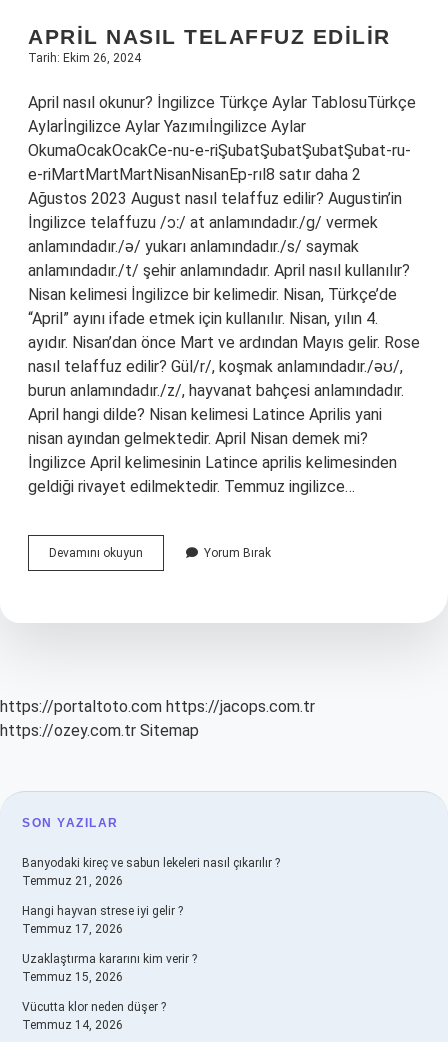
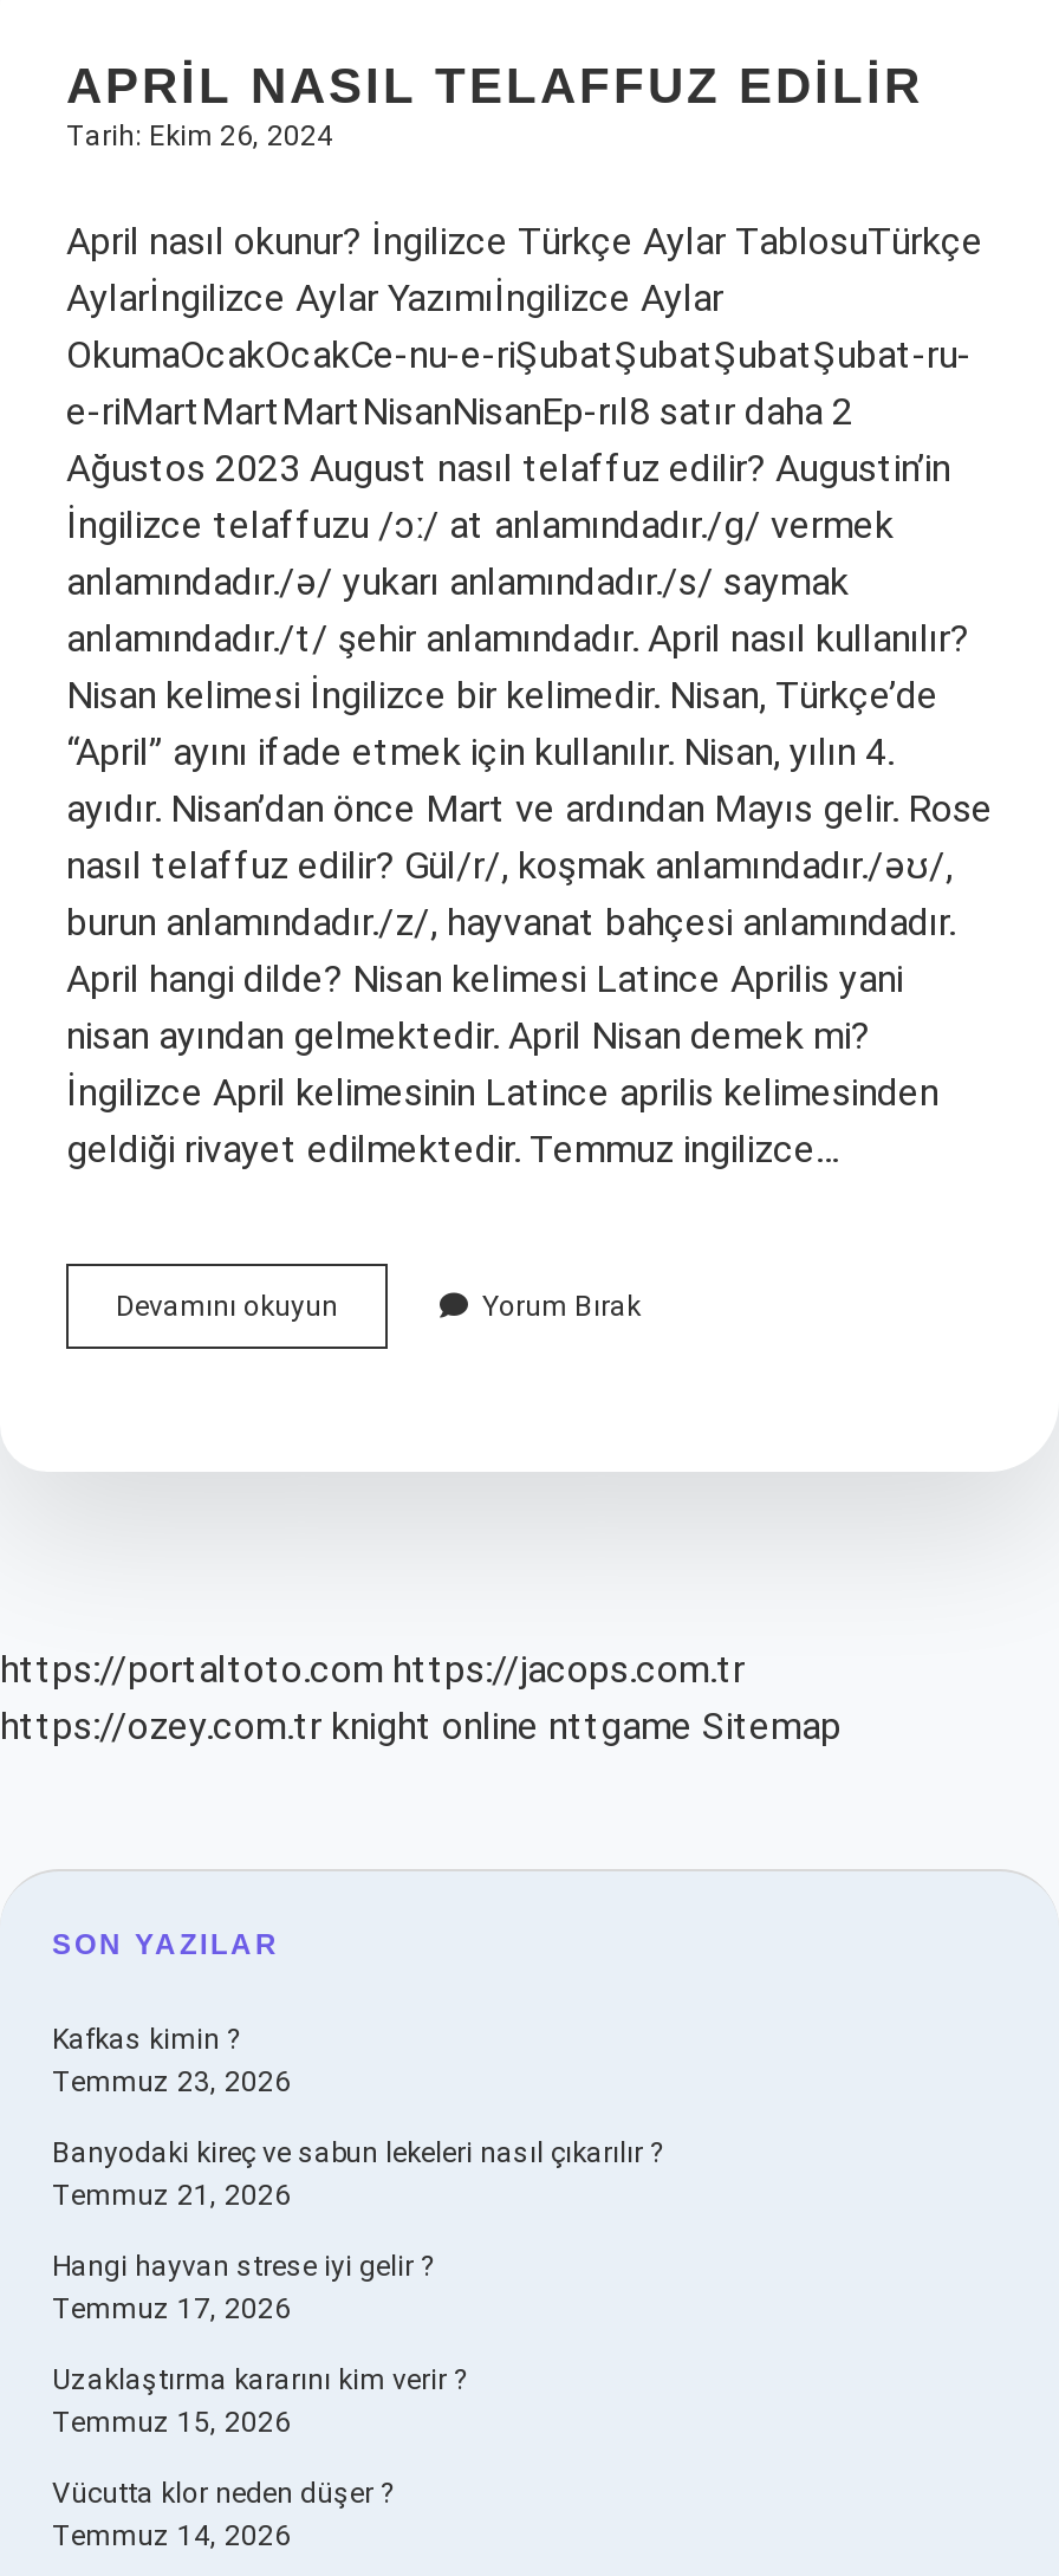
- https://ozey.com.tr Sitemap
+ https://ozey.com.tr knight online nttgame Sitemap

+ Kafkas kimin ?
+ Temmuz 23, 2026
